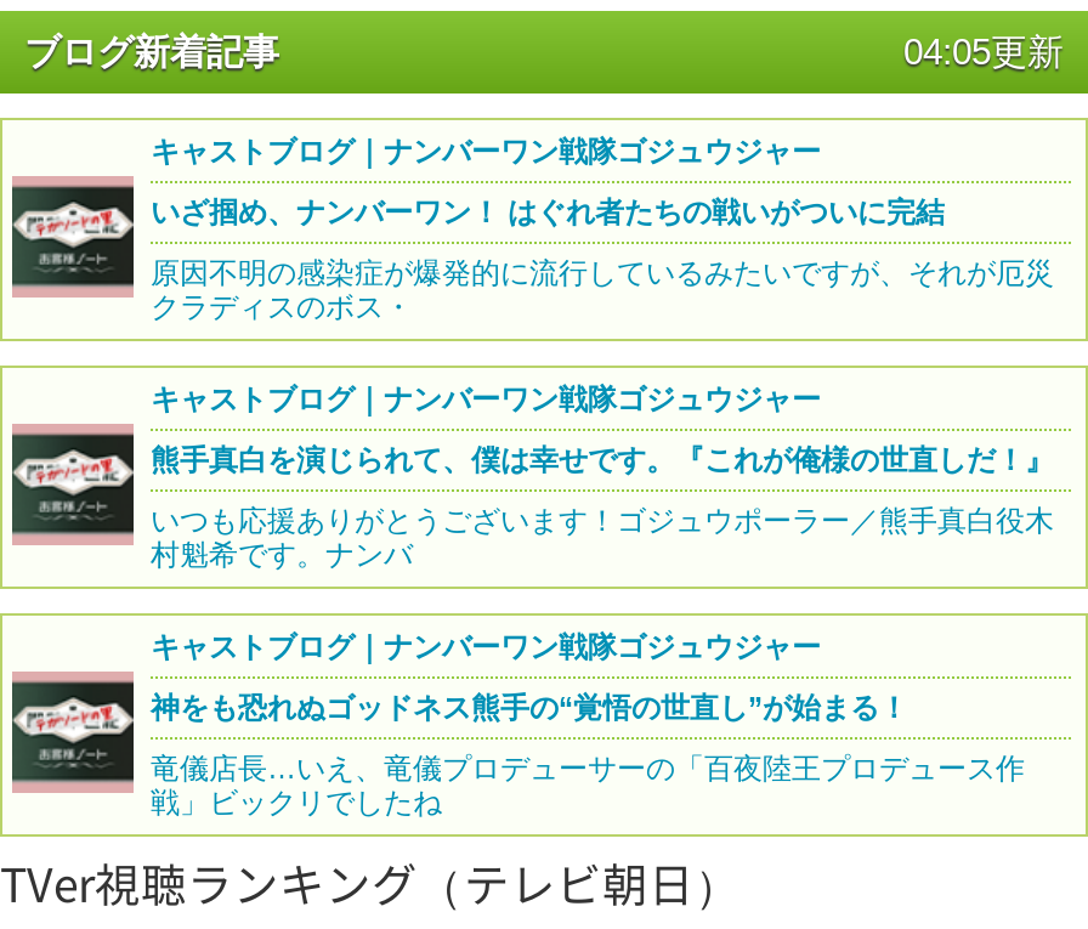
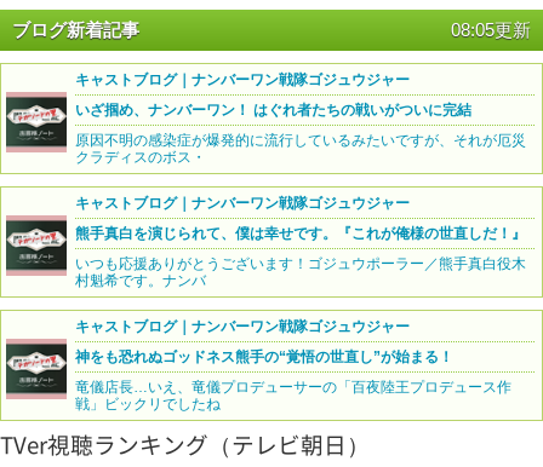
- 04:05更新
+ 08:05更新
